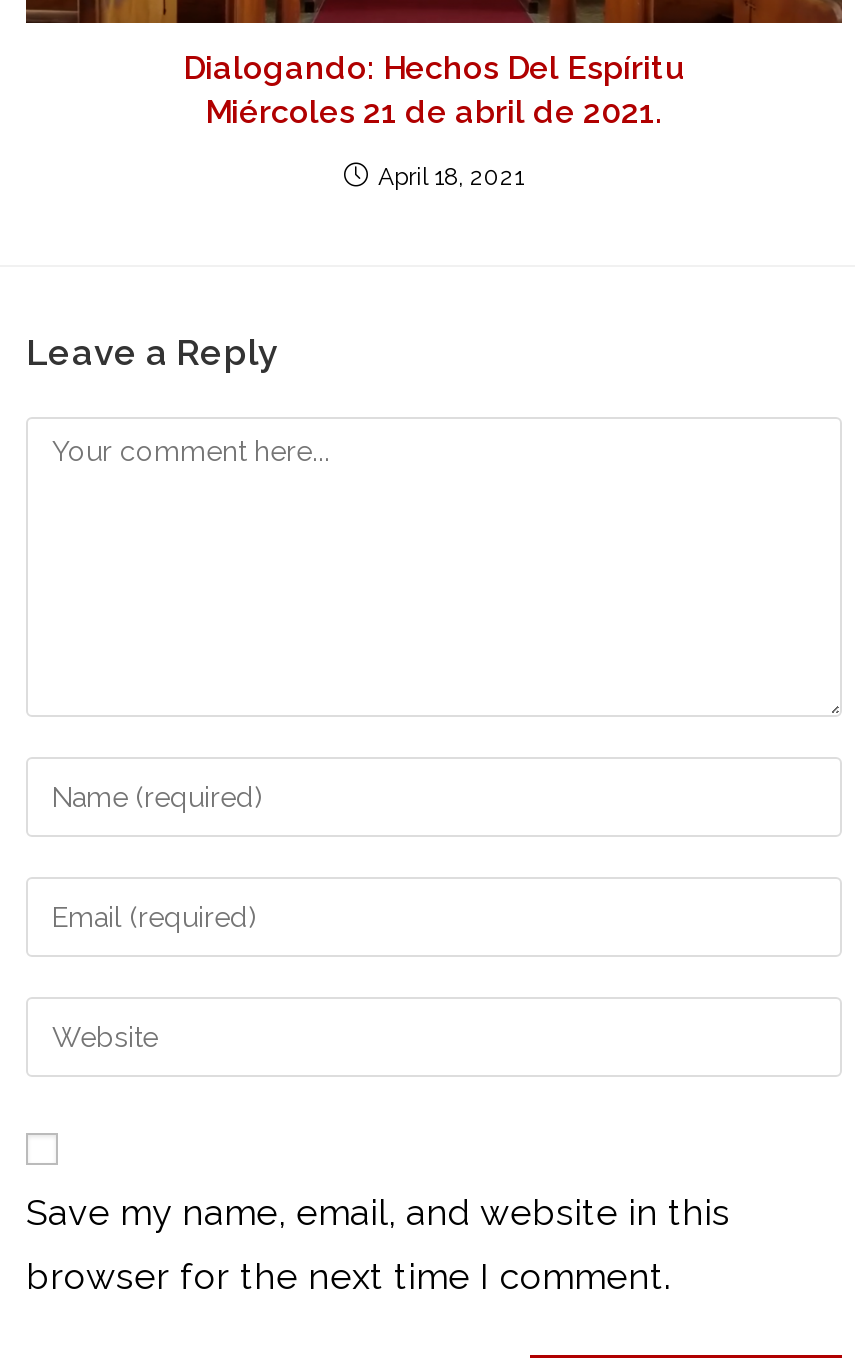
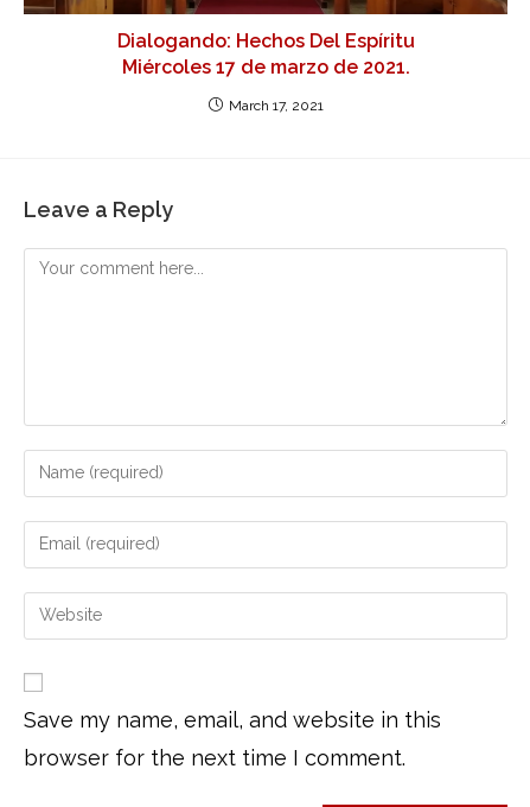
- Miércoles 21 de abril de 2021.
+ Miércoles 17 de marzo de 2021.

- April 18, 2021
+ March 17, 2021
